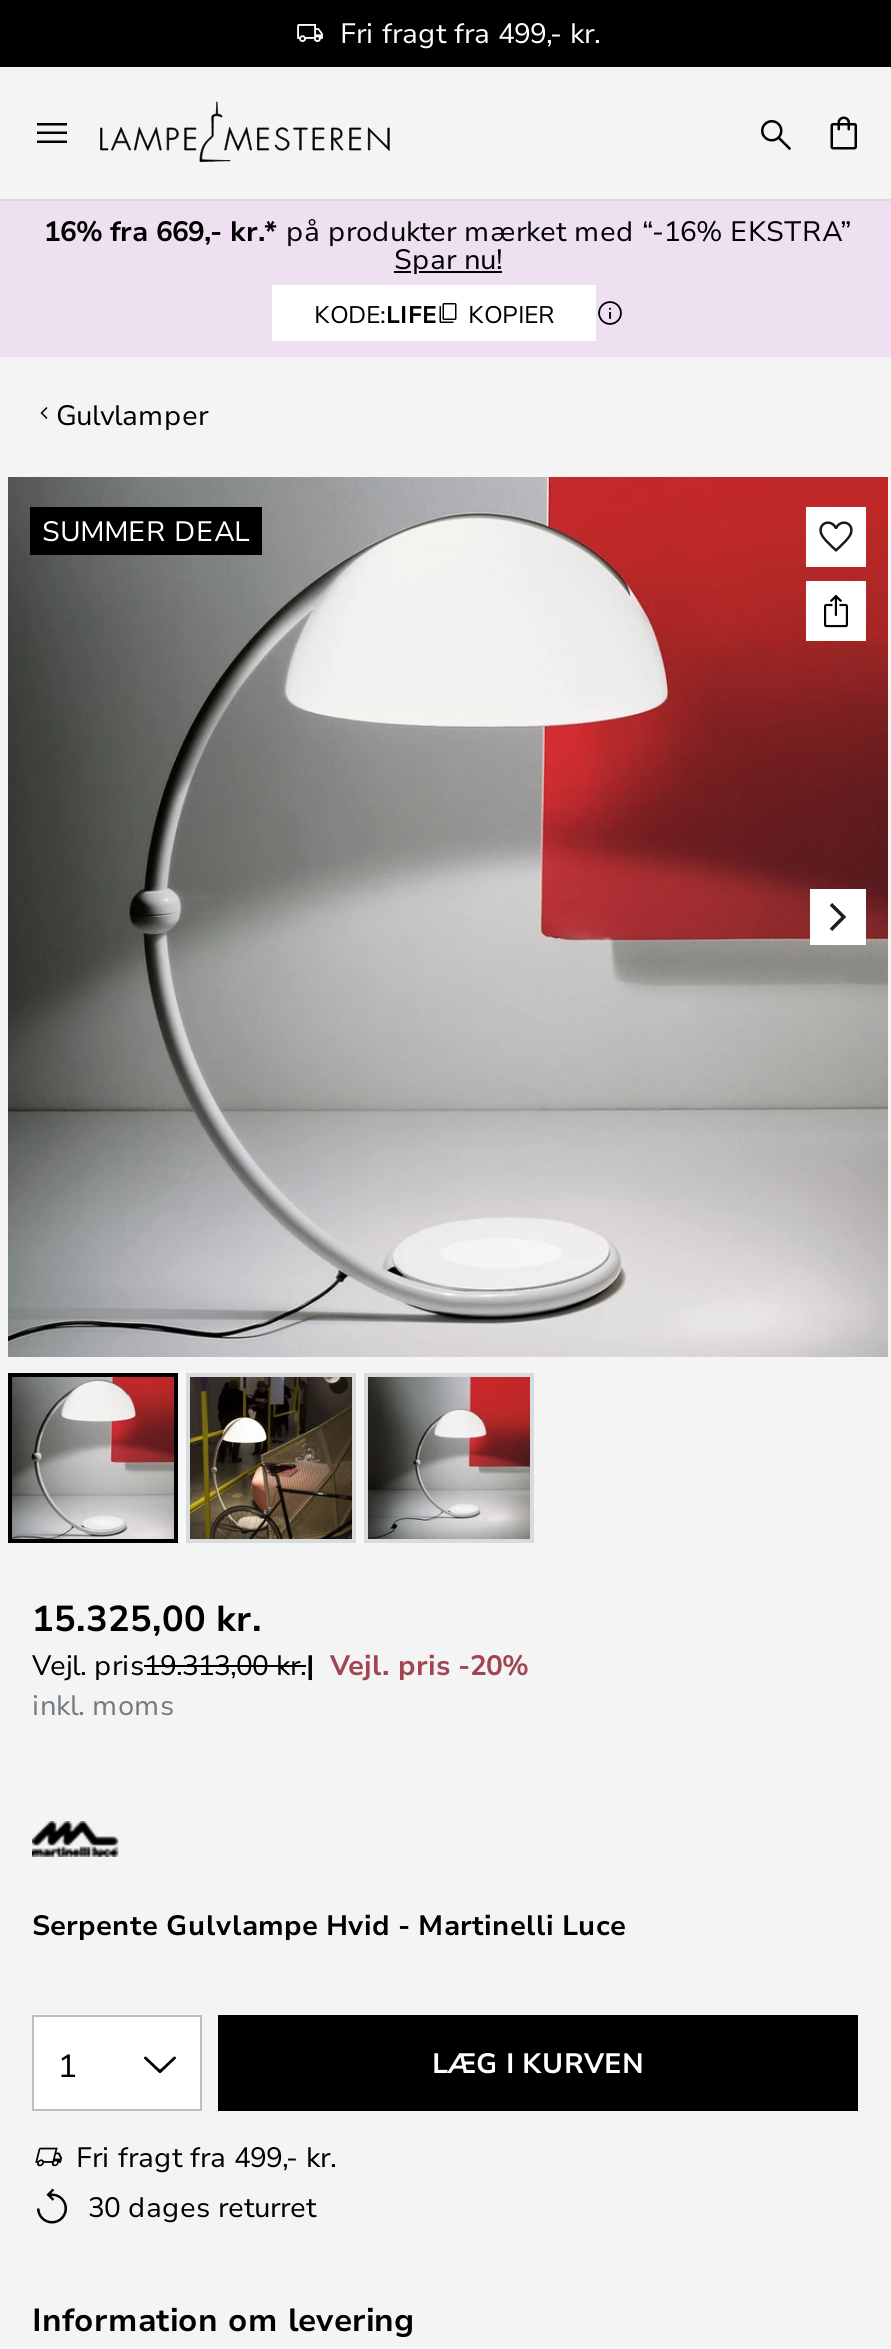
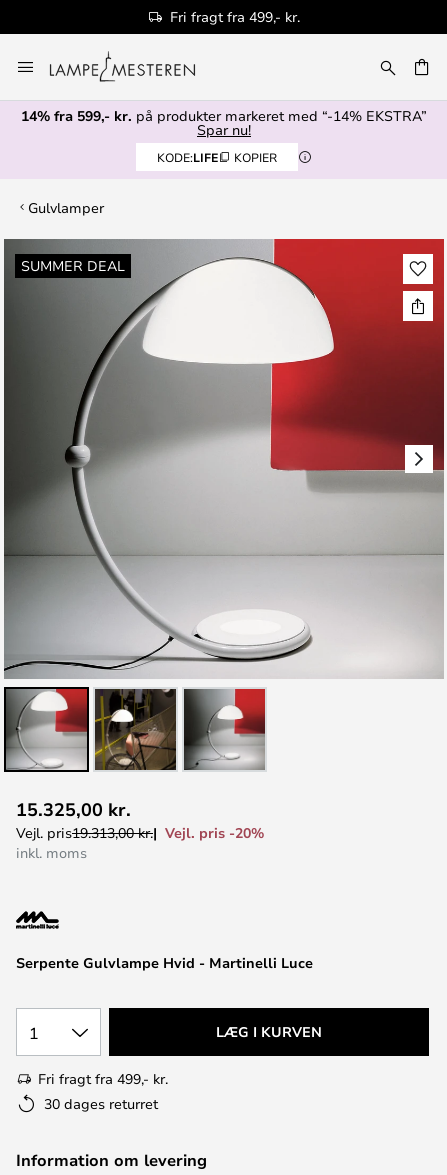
- 16% fra 669,- kr.* på produkter mærket med “-16% EKSTRA”
+ 14% fra 599,- kr. på produkter markeret med “-14% EKSTRA”
